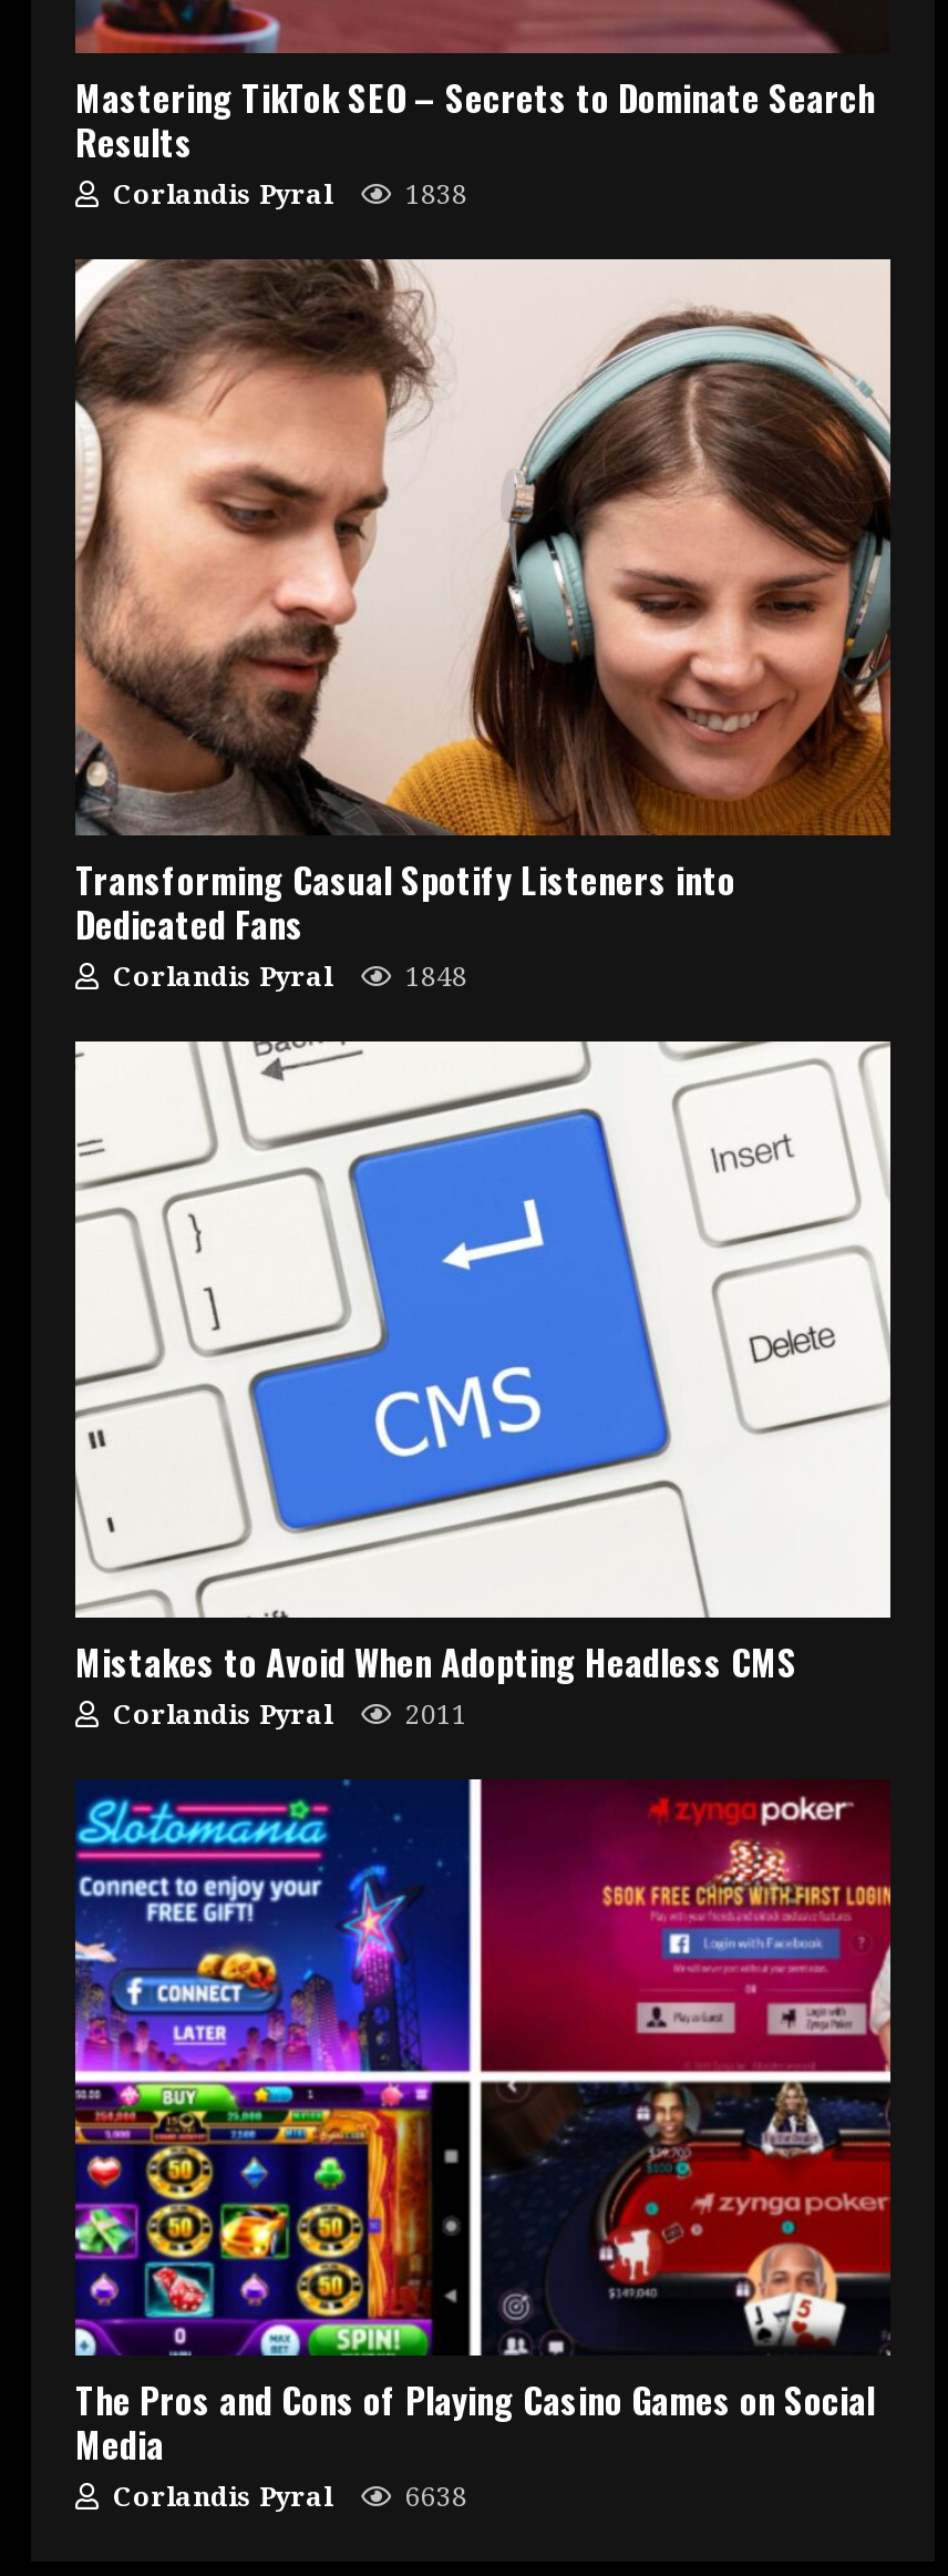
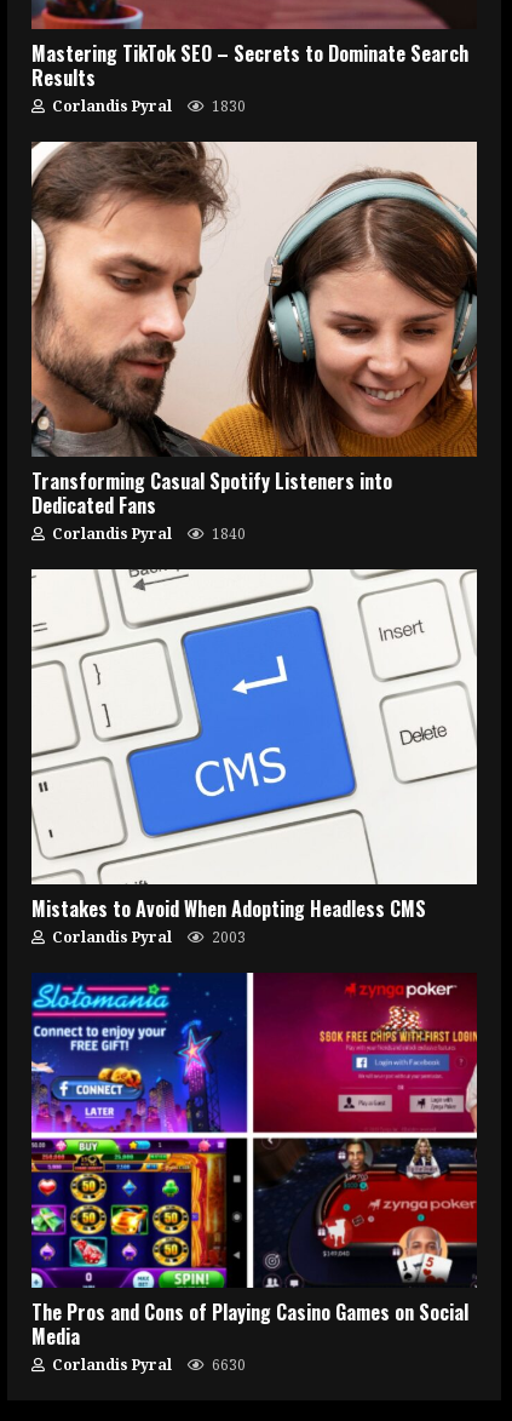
- Corlandis Pyral 1838
+ Corlandis Pyral 1830

- Corlandis Pyral 1848
+ Corlandis Pyral 1840

- Corlandis Pyral 2011
+ Corlandis Pyral 2003

- Corlandis Pyral 6638
+ Corlandis Pyral 6630
